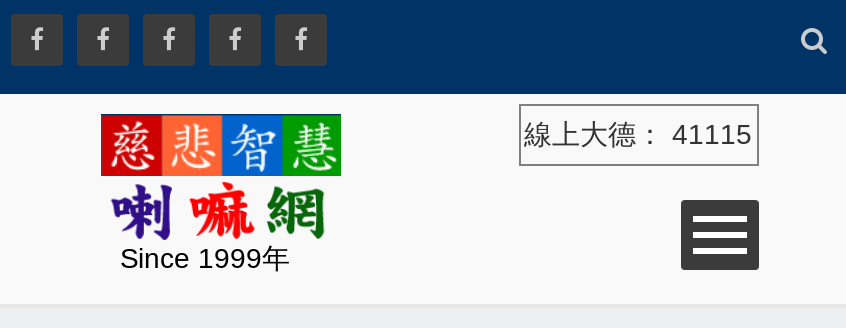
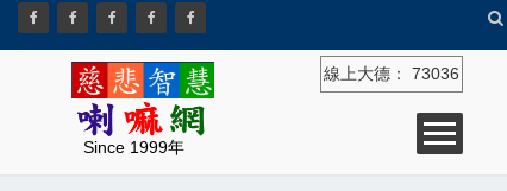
- 線上大德：41115
+ 線上大德：73036
